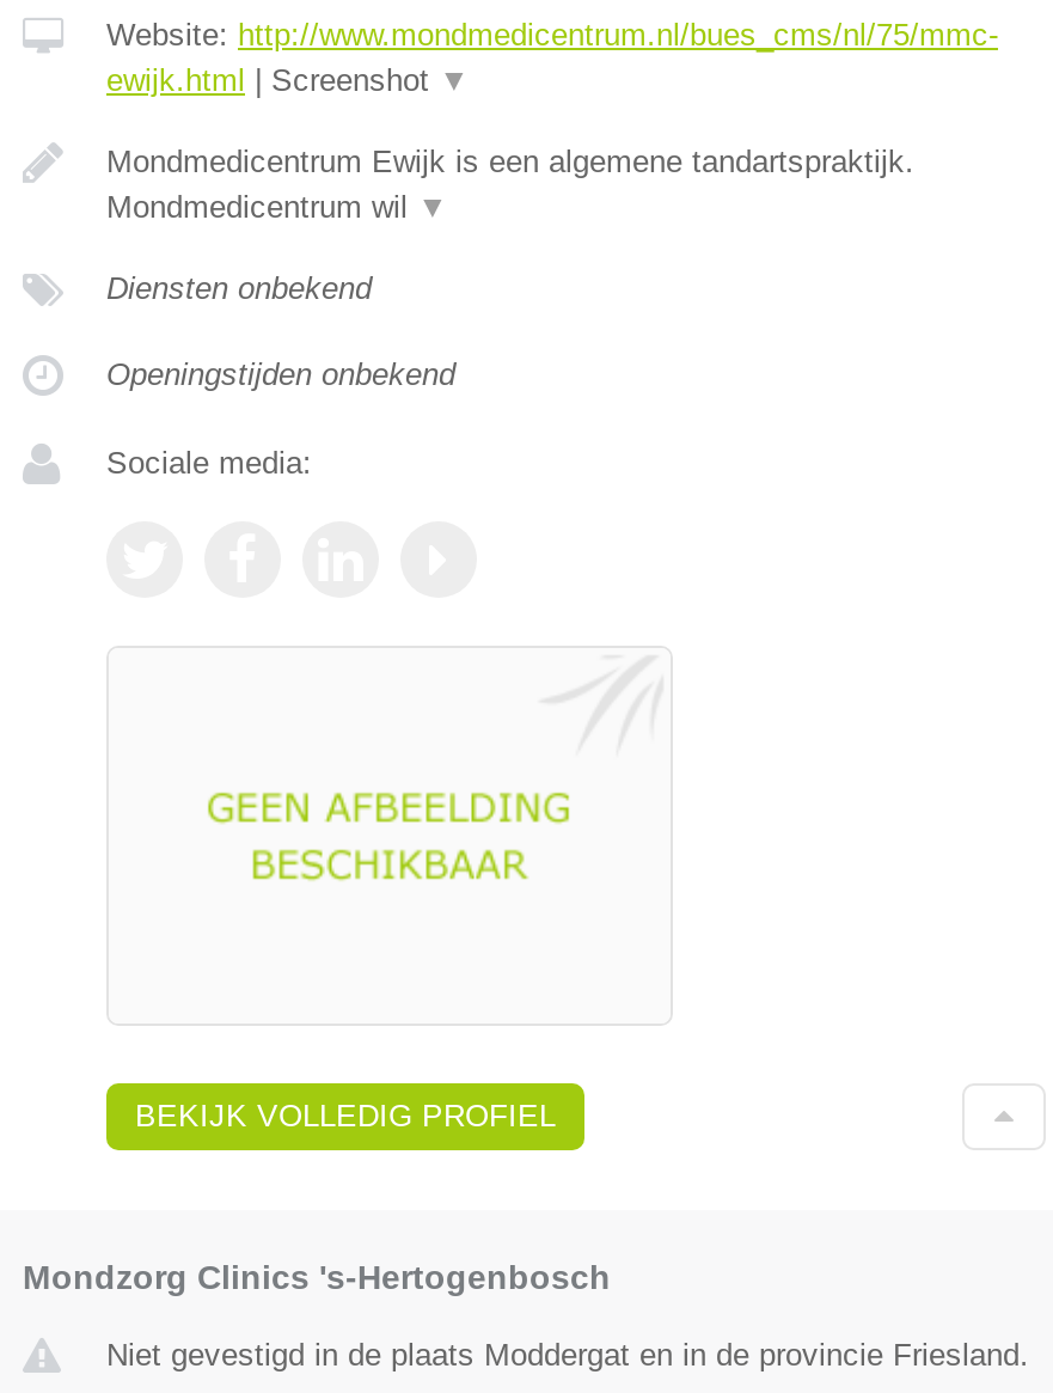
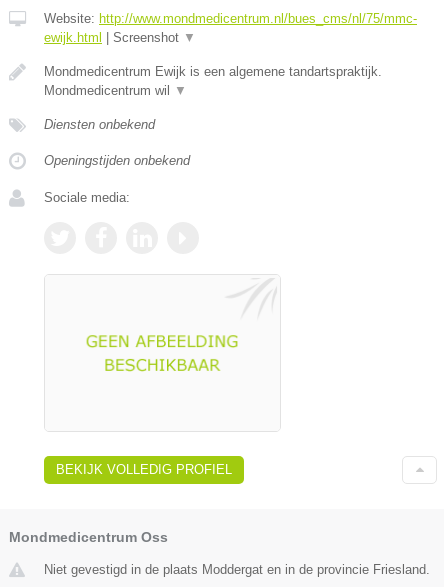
- Mondzorg Clinics 's-Hertogenbosch
+ Mondmedicentrum Oss
